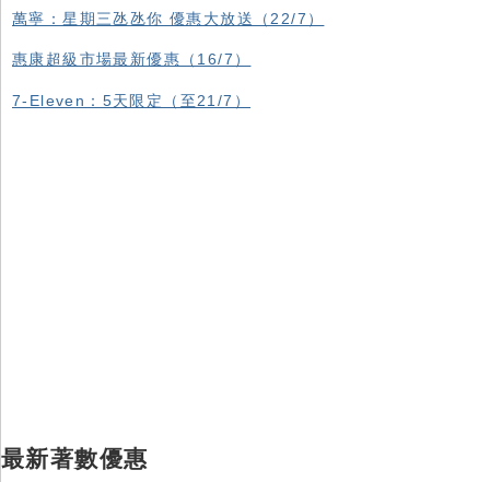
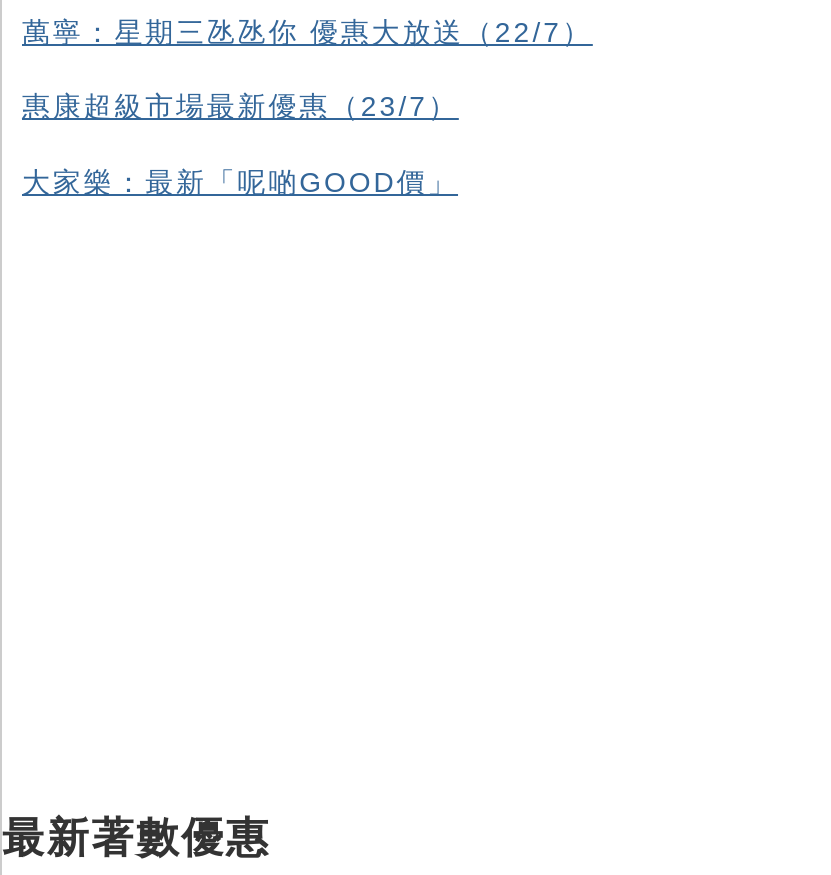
- 惠康超級市場最新優惠（16/7）
+ 惠康超級市場最新優惠（23/7）

- 7-Eleven：5天限定（至21/7）
+ 大家樂：最新「呢啲GOOD價」
